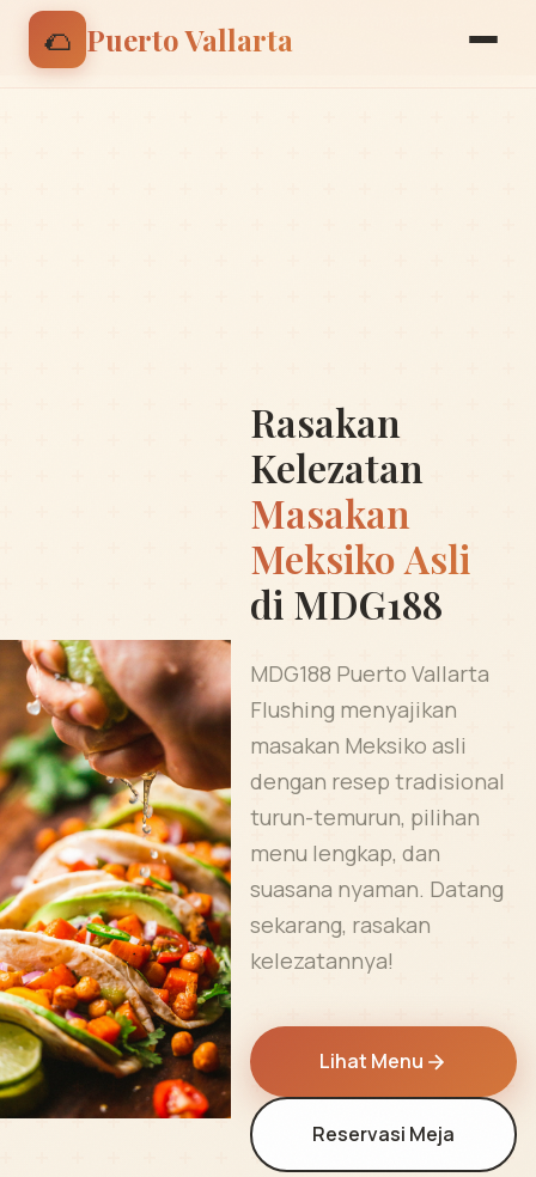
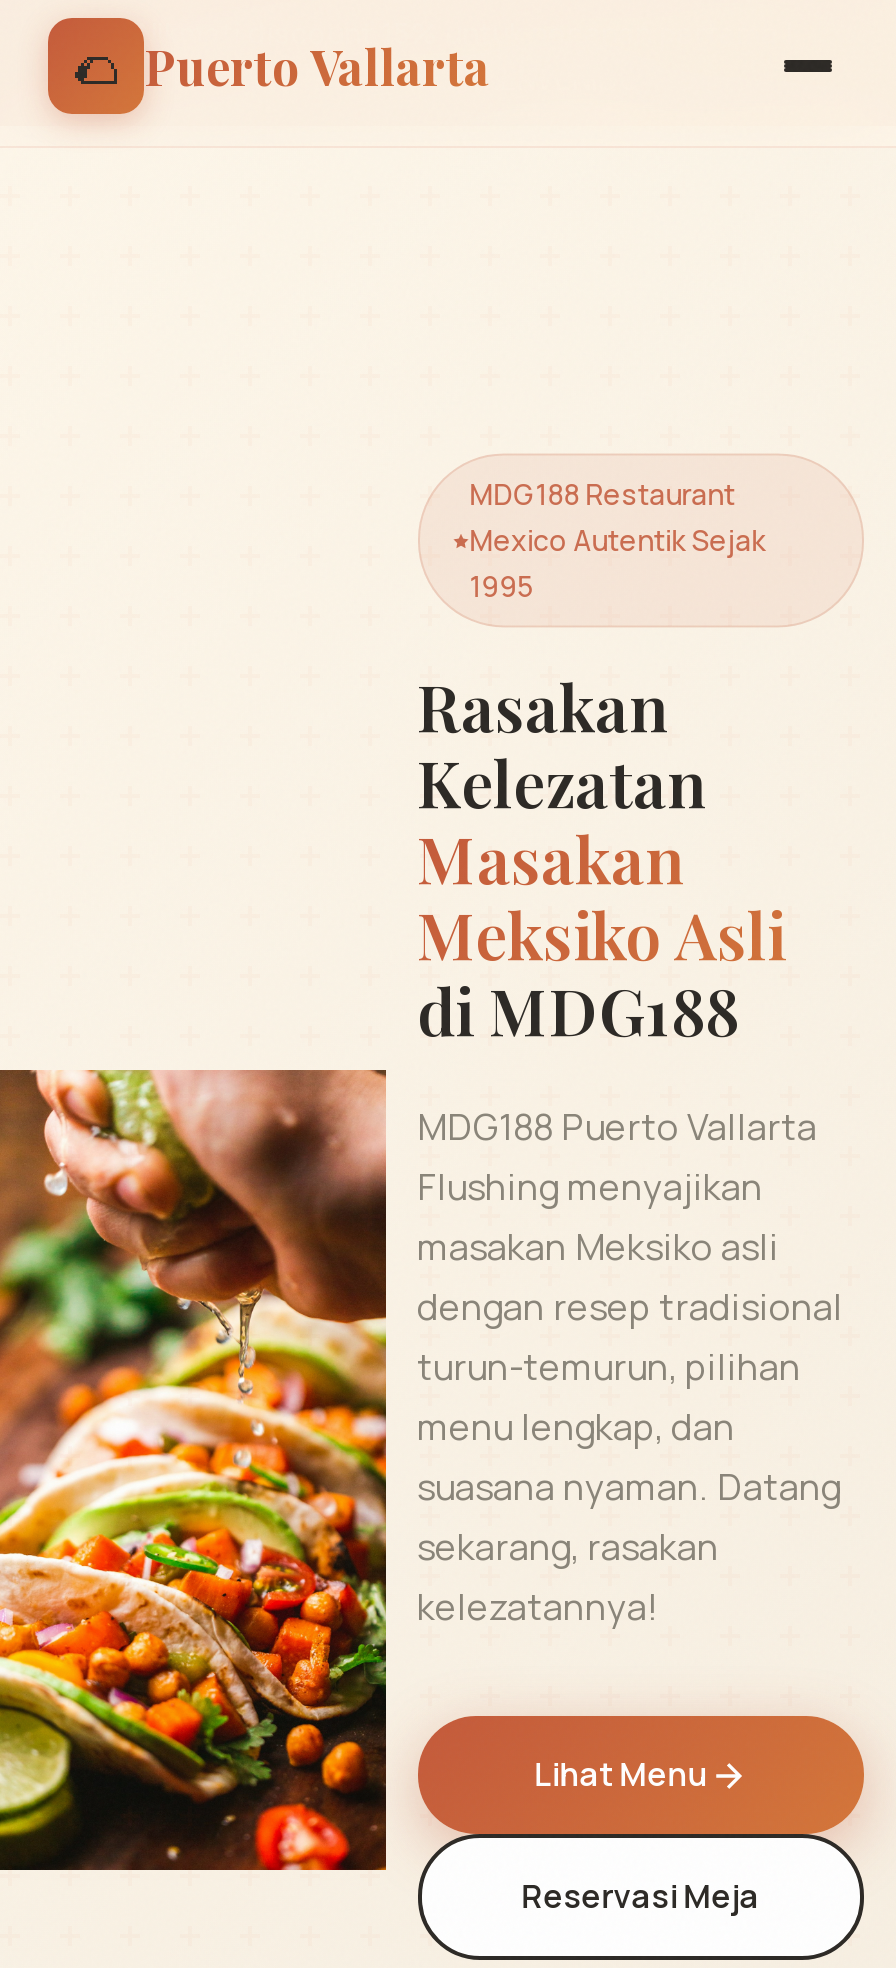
+ MDG188 Restaurant
+ Mexico Autentik Sejak
+ 1995
